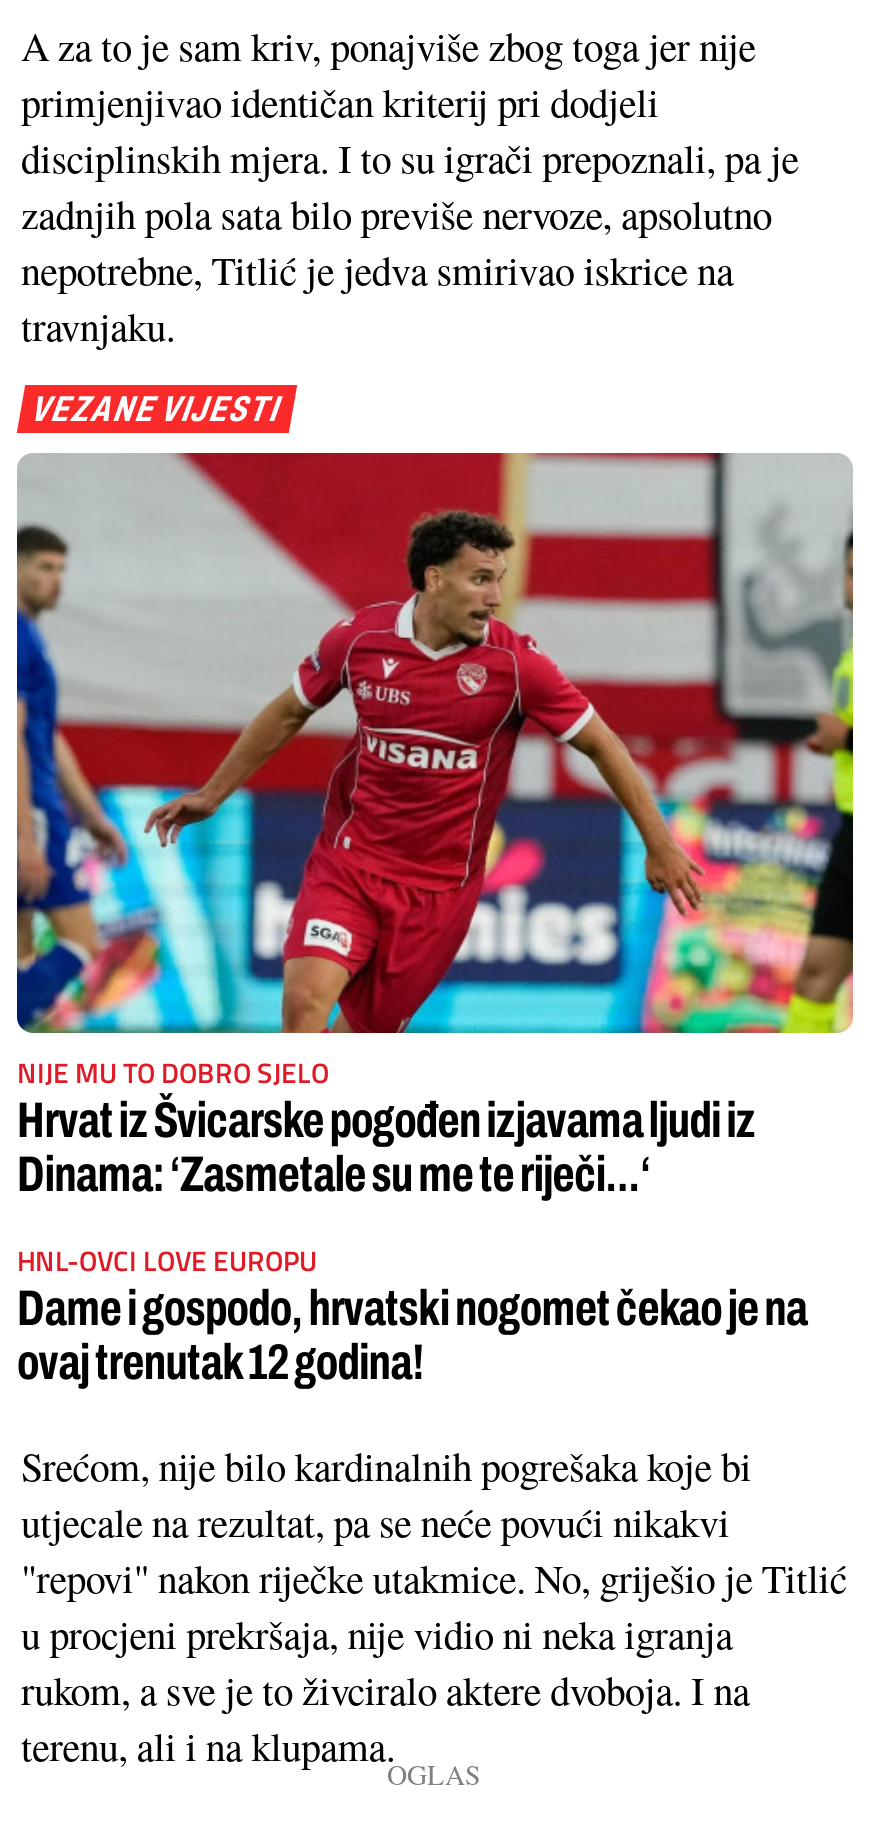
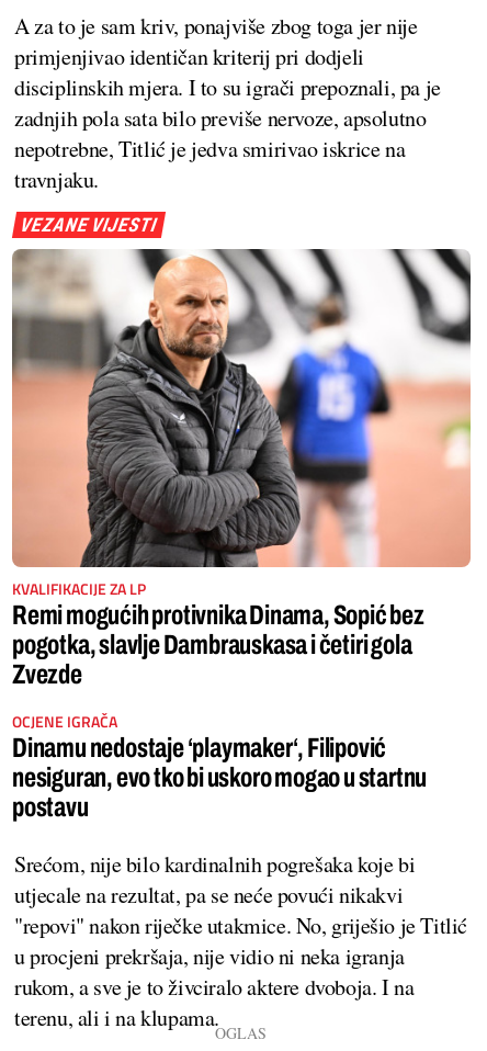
- [image]
- NIJE MU TO DOBRO SJELO
- Hrvat iz Švicarske pogođen izjavama ljudi iz
- Dinama: ‘Zasmetale su me te riječi...‘
+ [image]
+ KVALIFIKACIJE ZA LP
+ Remi mogućih protivnika Dinama, Sopić bez
+ pogotka, slavlje Dambrauskasa i četiri gola
+ Zvezde

- HNL-OVCI LOVE EUROPU
- Dame i gospodo, hrvatski nogomet čekao je na
- ovaj trenutak 12 godina!
+ OCJENE IGRAČA
+ Dinamu nedostaje ‘playmaker‘, Filipović
+ nesiguran, evo tko bi uskoro mogao u startnu
+ postavu
